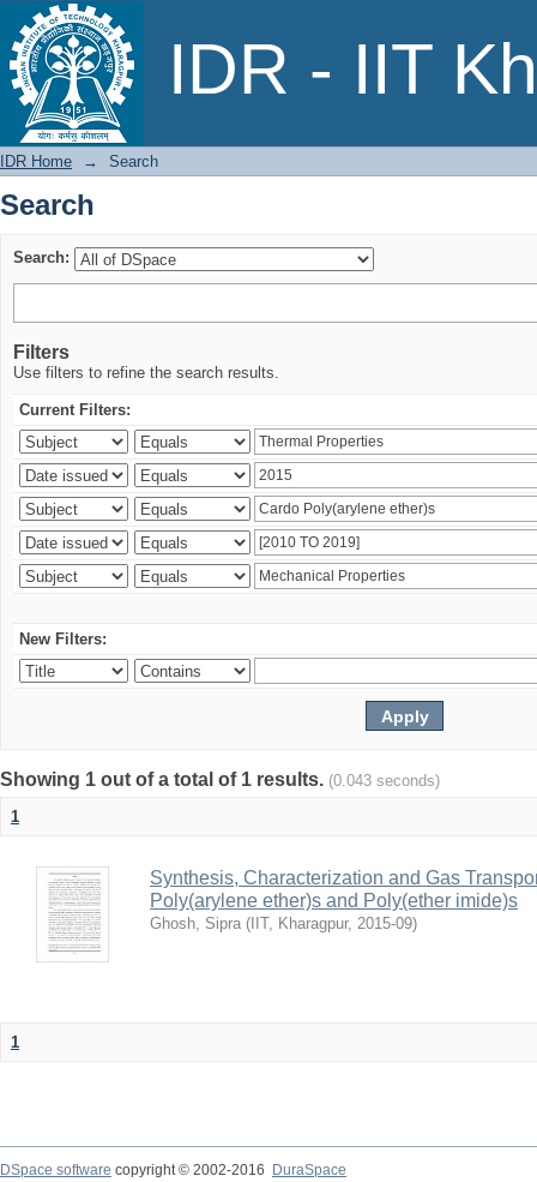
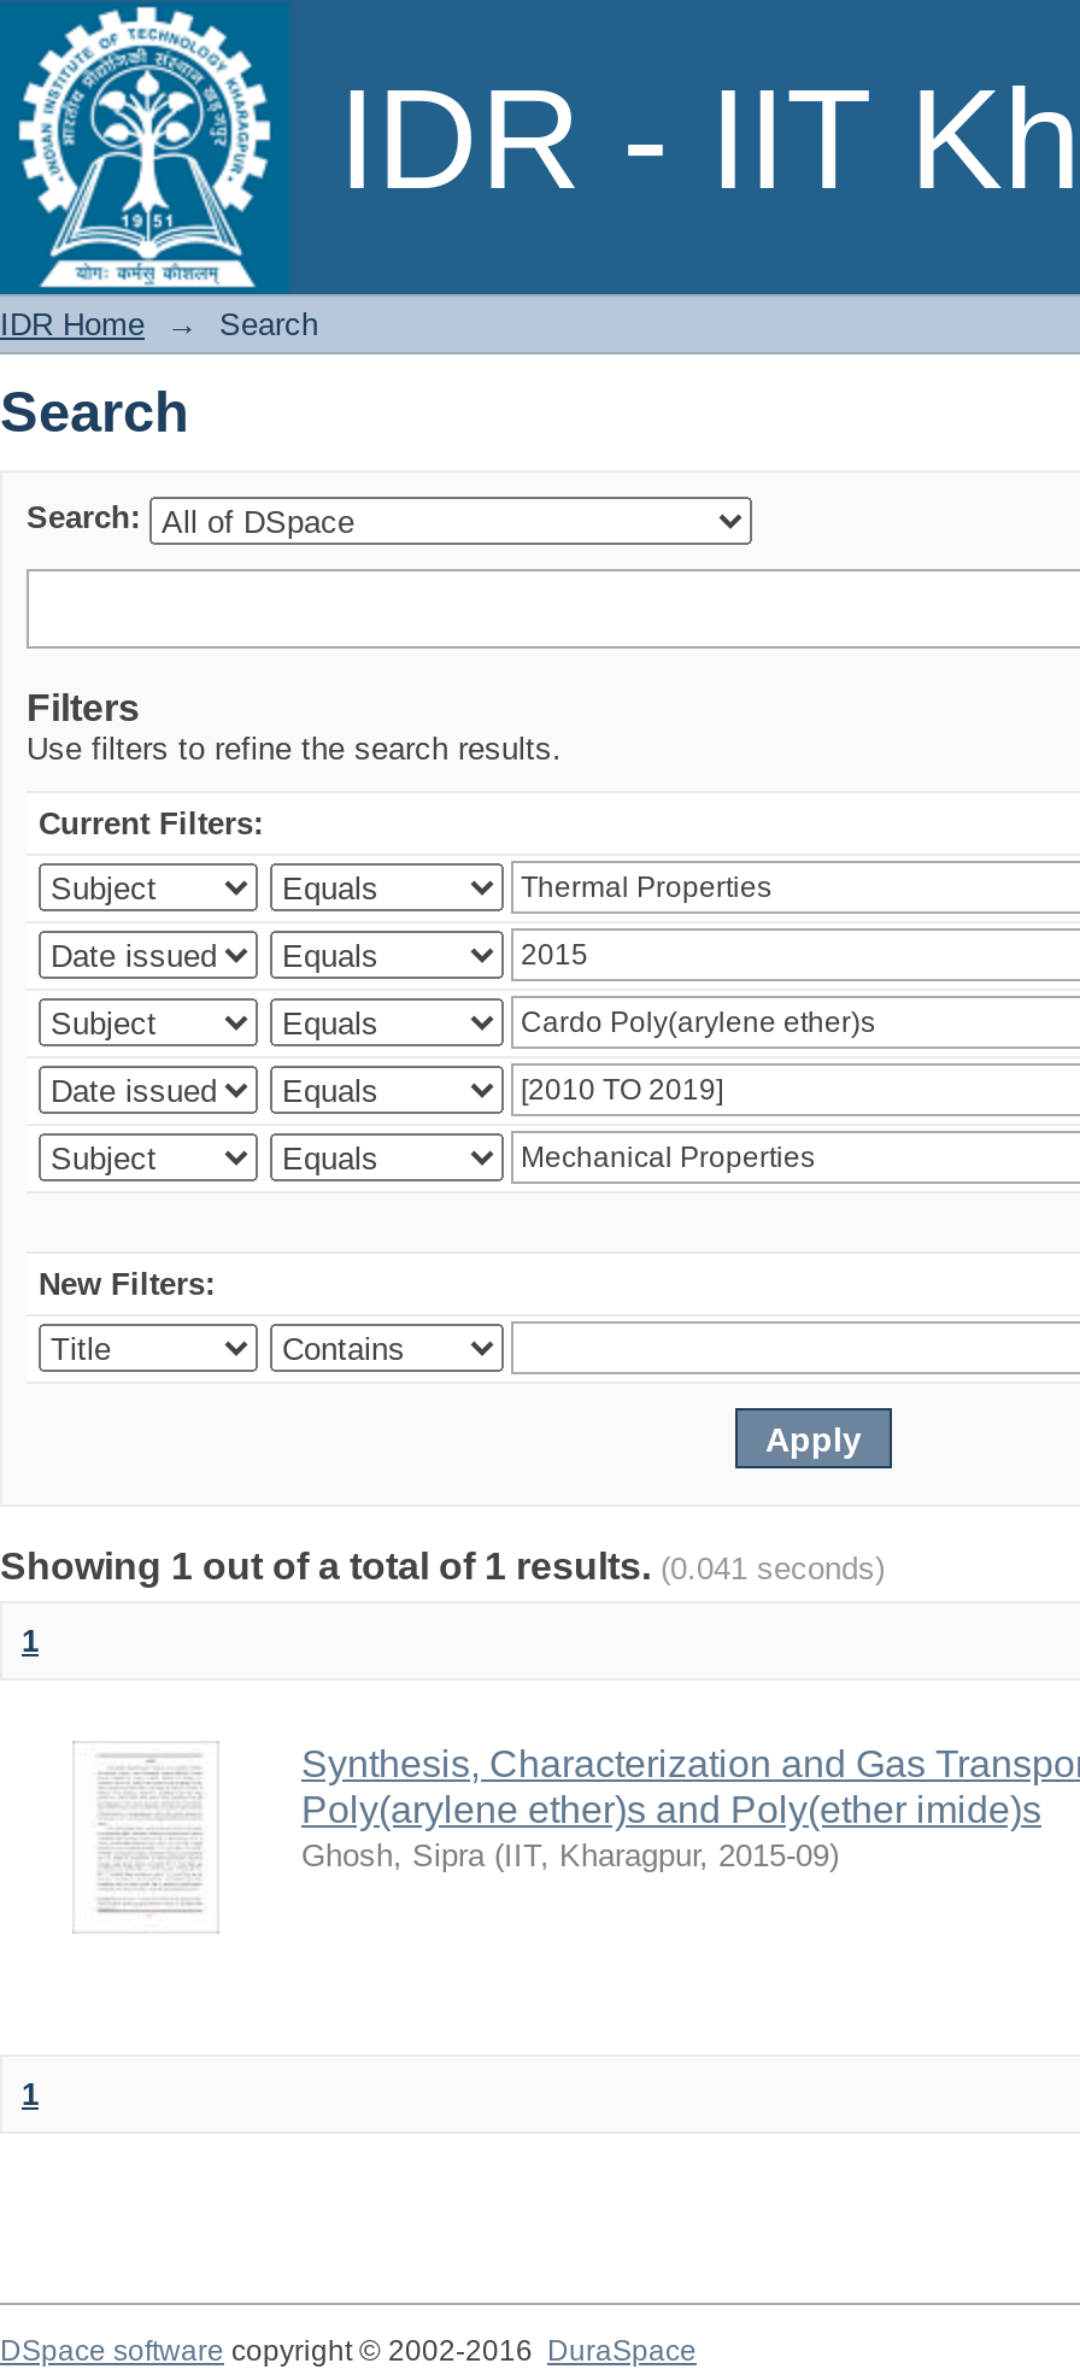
- Showing 1 out of a total of 1 results. (0.043 seconds)
+ Showing 1 out of a total of 1 results. (0.041 seconds)
